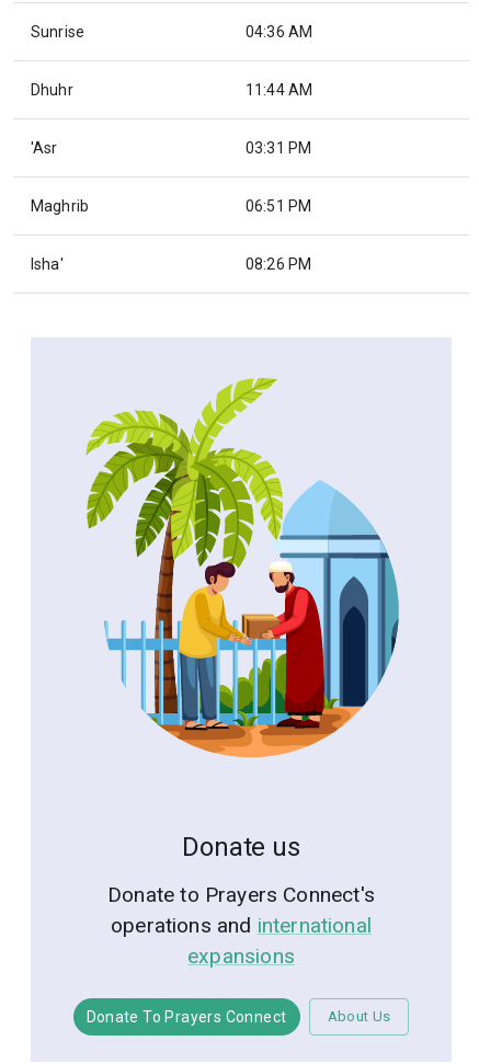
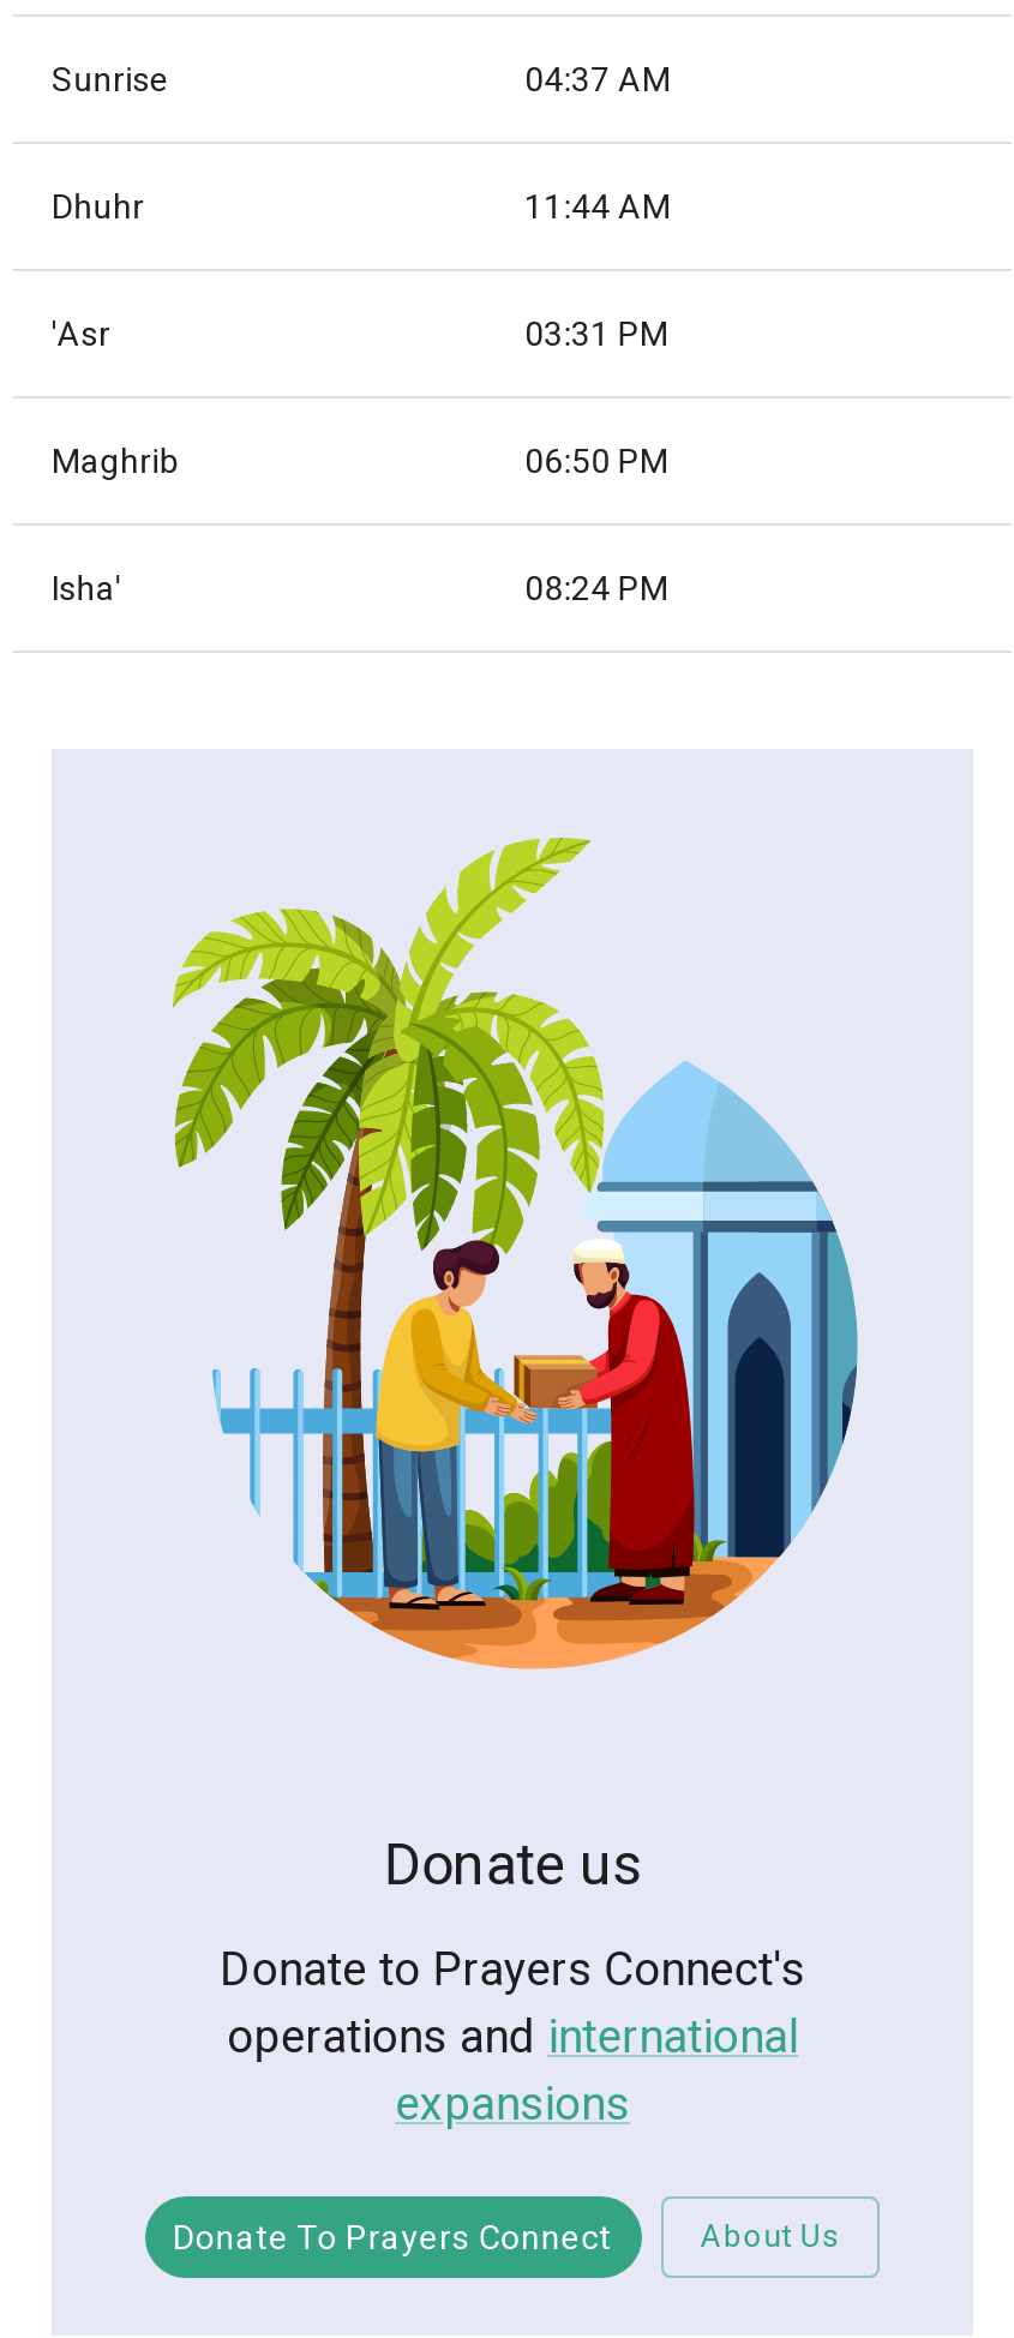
- 04:36 AM
+ 04:37 AM

- 06:51 PM
+ 06:50 PM

- 08:26 PM
+ 08:24 PM
